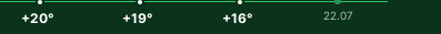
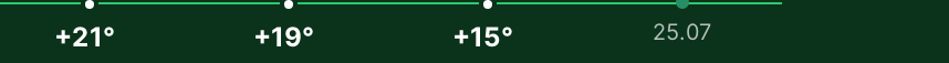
- +20°
+ +21°

- +16°
+ +15°

- 22.07
+ 25.07
